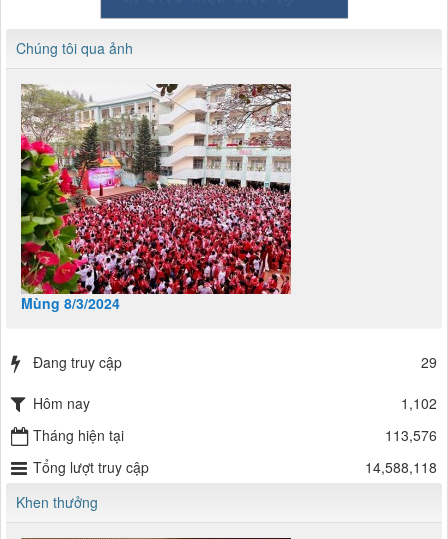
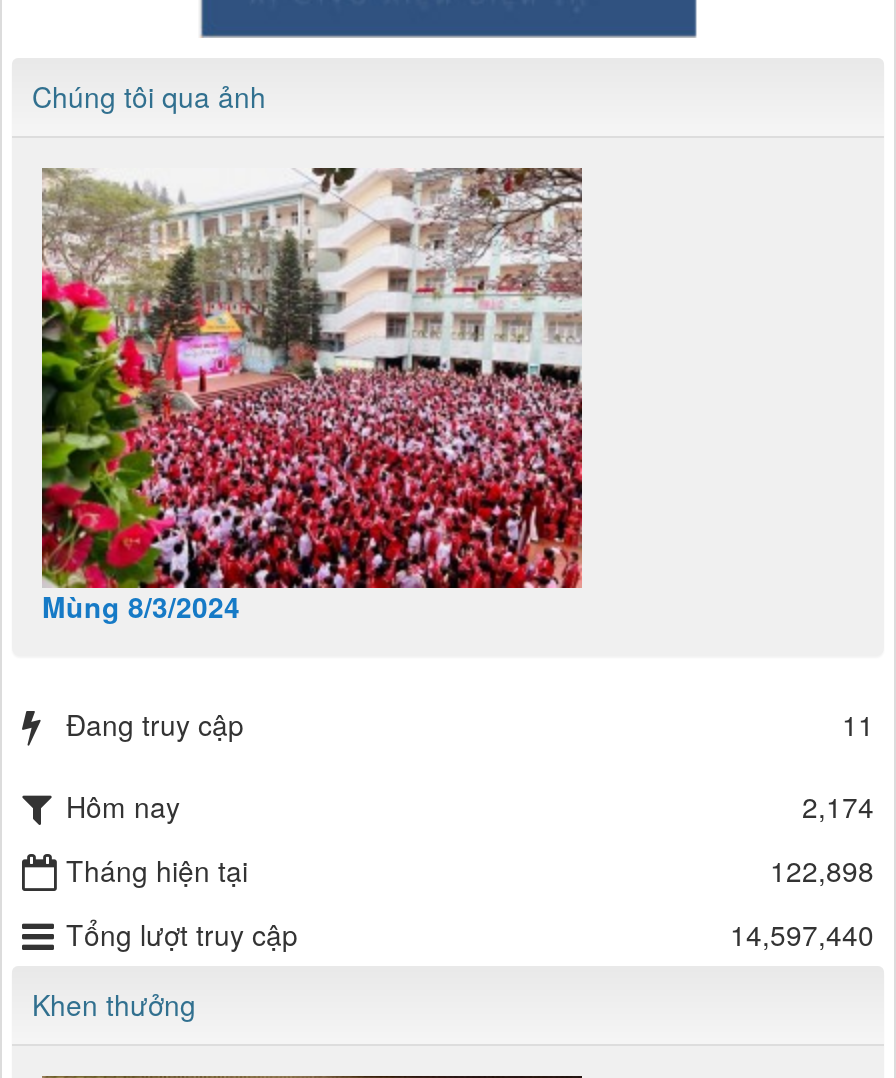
- 29
+ 11

- 1,102
+ 2,174

- 113,576
+ 122,898

- 14,588,118
+ 14,597,440
